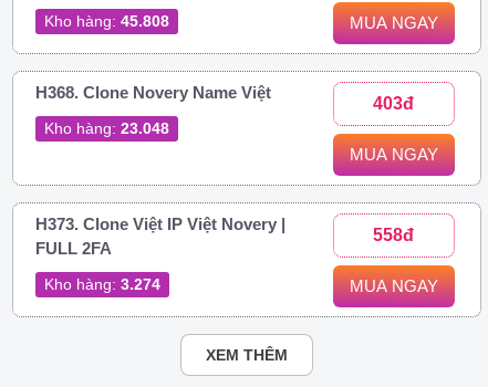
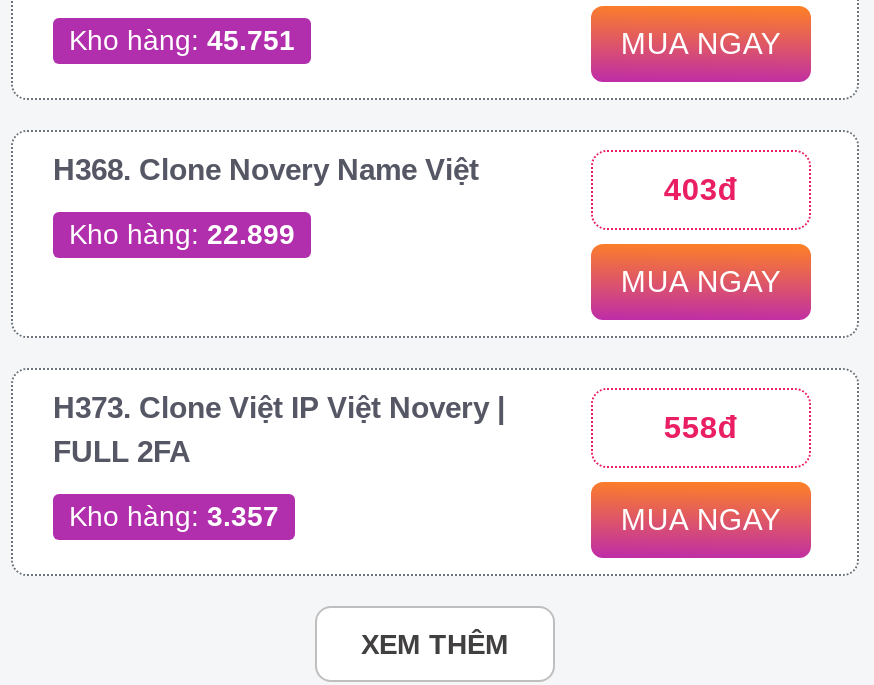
- Kho hàng: 45.808
+ Kho hàng: 45.751

- Kho hàng: 23.048
+ Kho hàng: 22.899

- Kho hàng: 3.274
+ Kho hàng: 3.357
